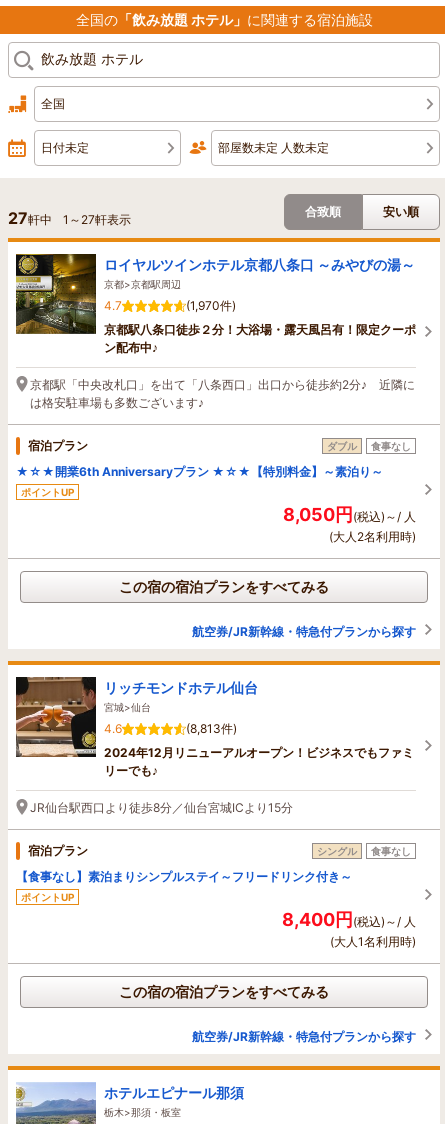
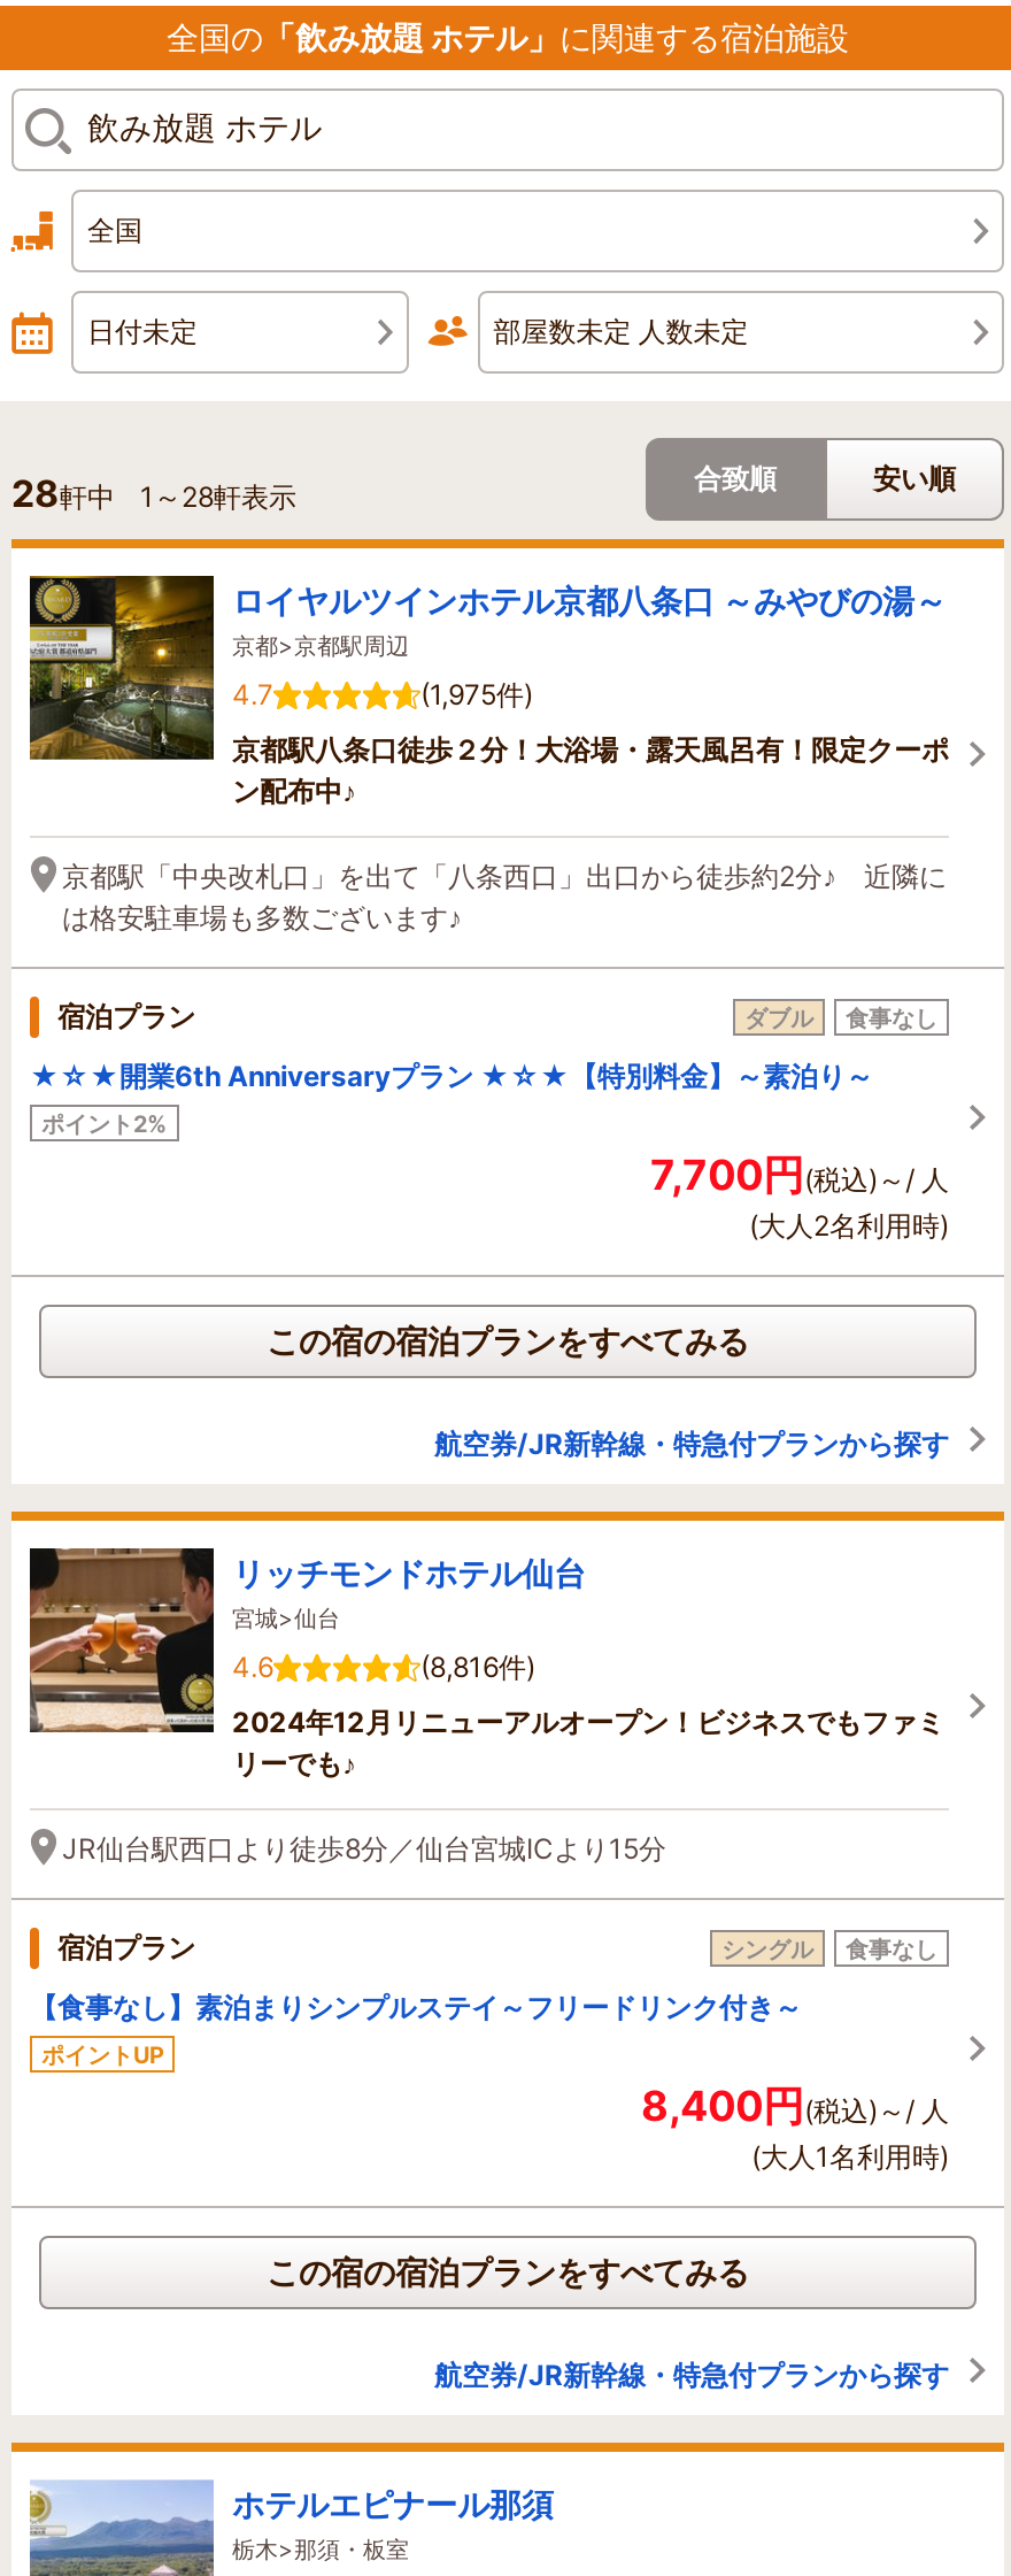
- 27軒中 1～27軒表示
+ 28軒中 1～28軒表示

- (1,970件)
+ (1,975件)

- ポイントUP
+ ポイント2%

- 8,050円(税込)～/ 人
+ 7,700円(税込)～/ 人

- (8,813件)
+ (8,816件)
